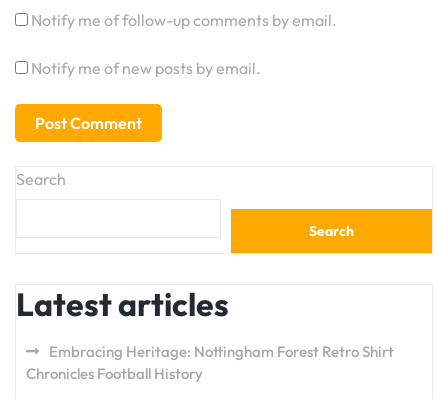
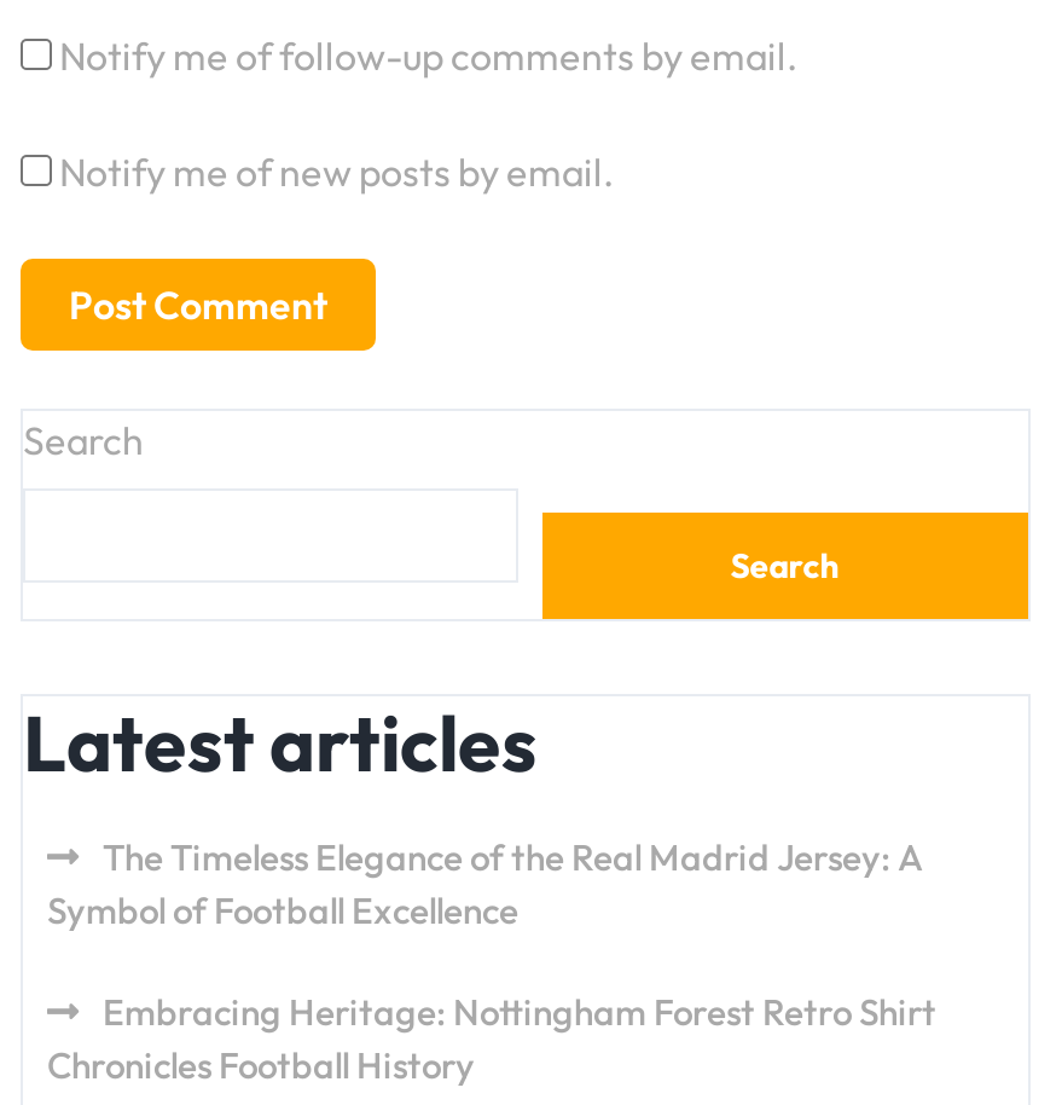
+ The Timeless Elegance of the Real Madrid Jersey: A
+ Symbol of Football Excellence
